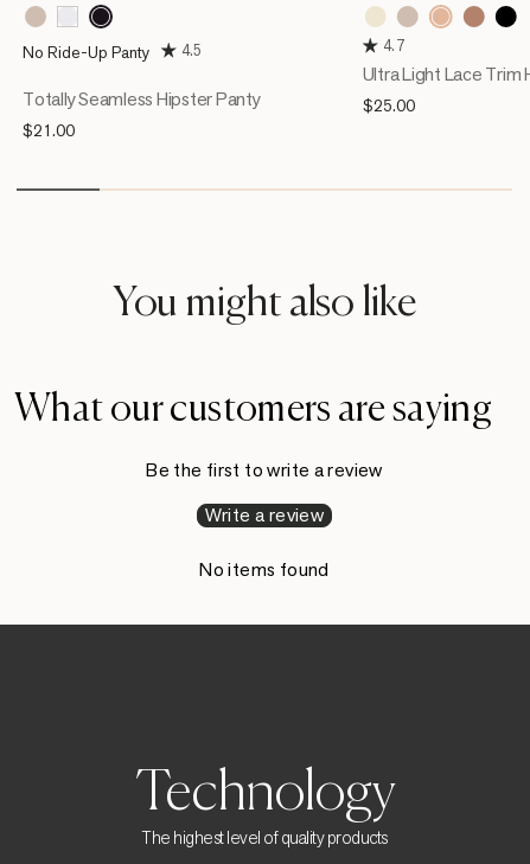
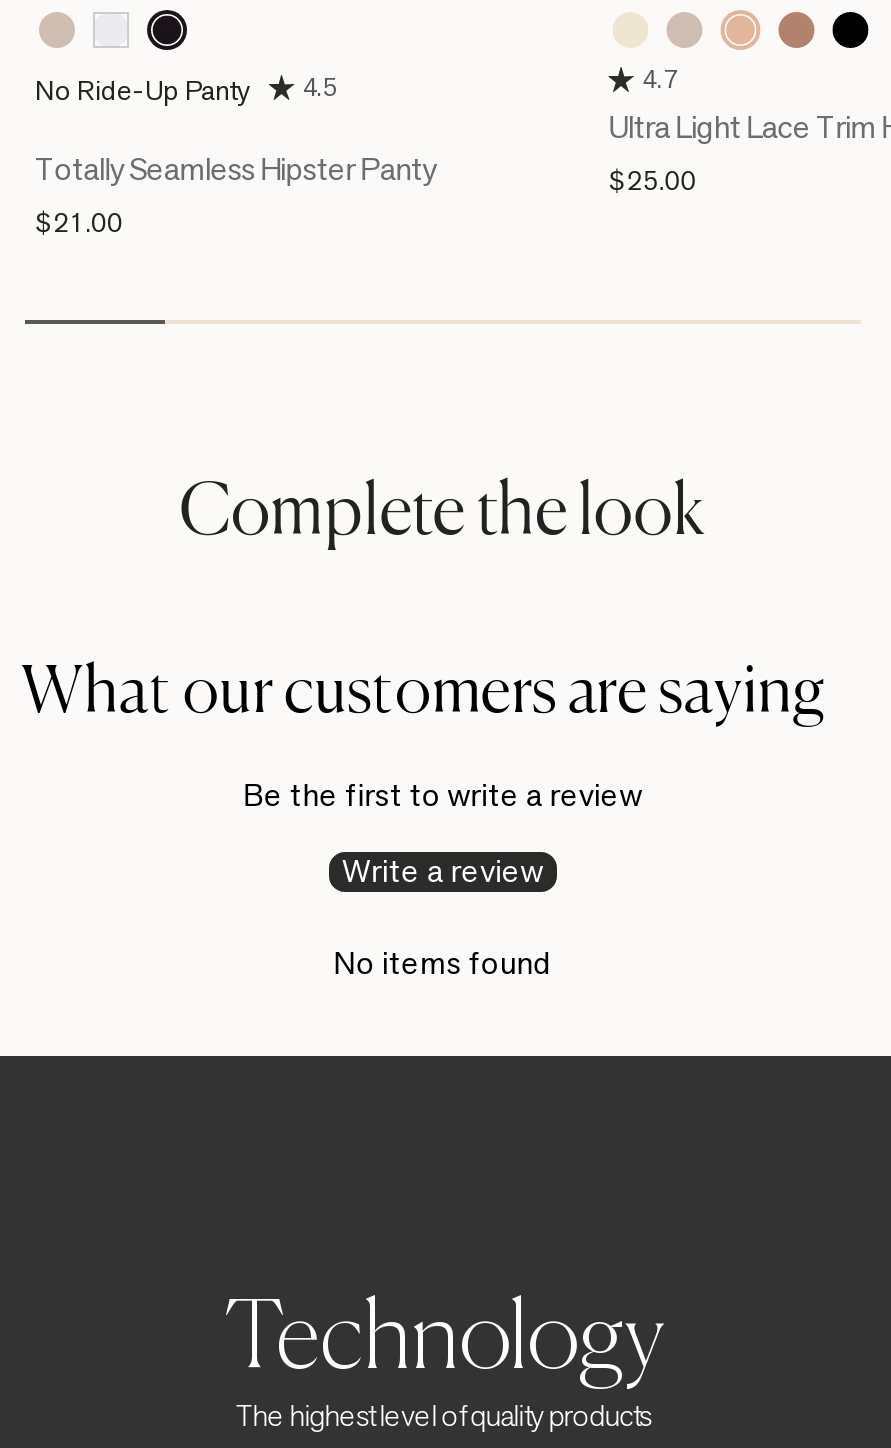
- You might also like
+ Complete the look
